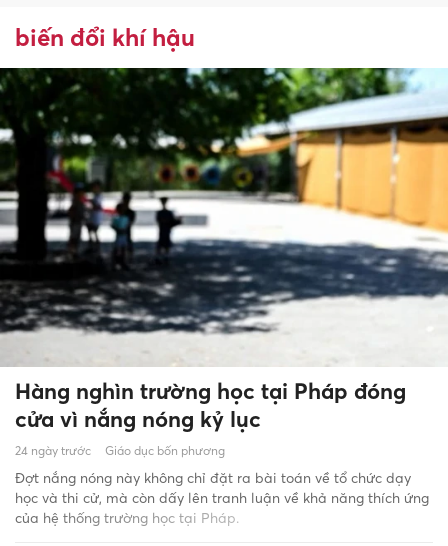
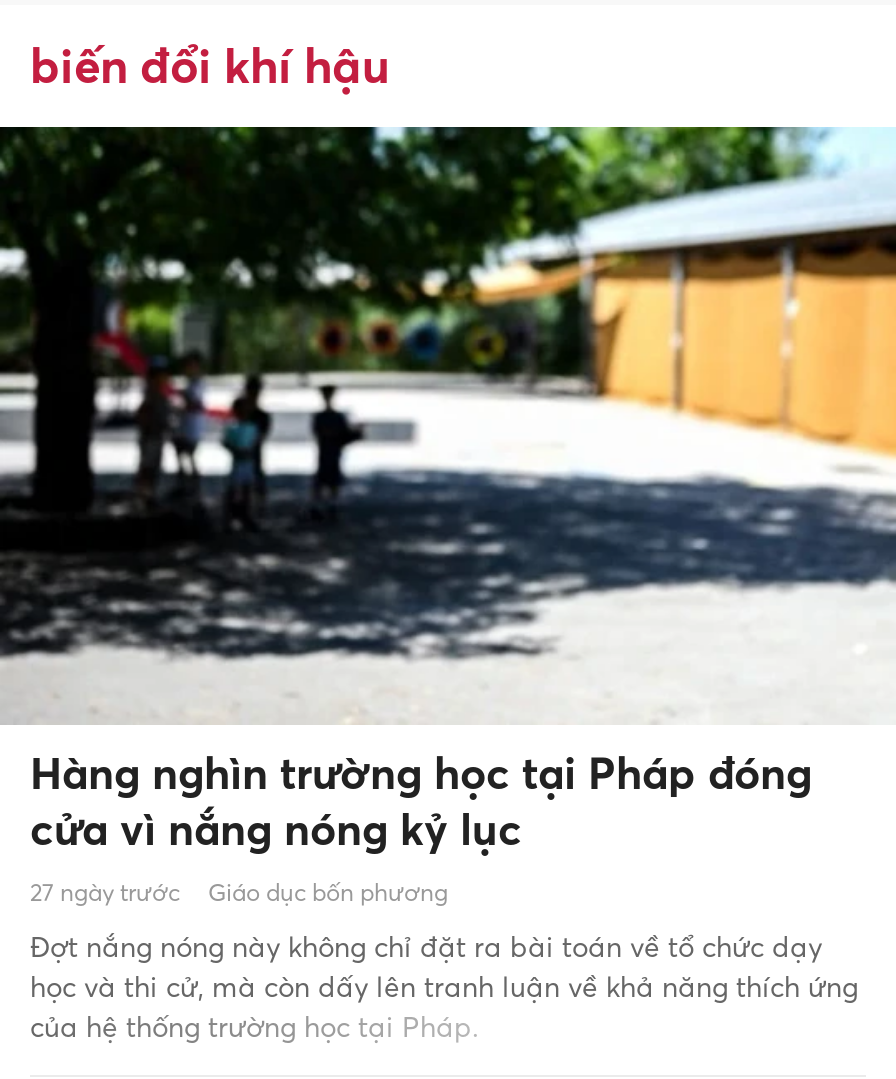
- 24 ngày trước Giáo dục bốn phương
+ 27 ngày trước Giáo dục bốn phương
